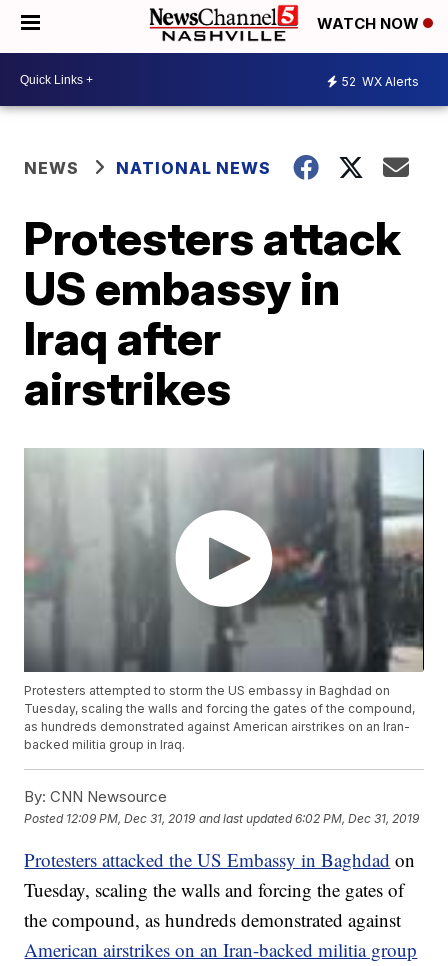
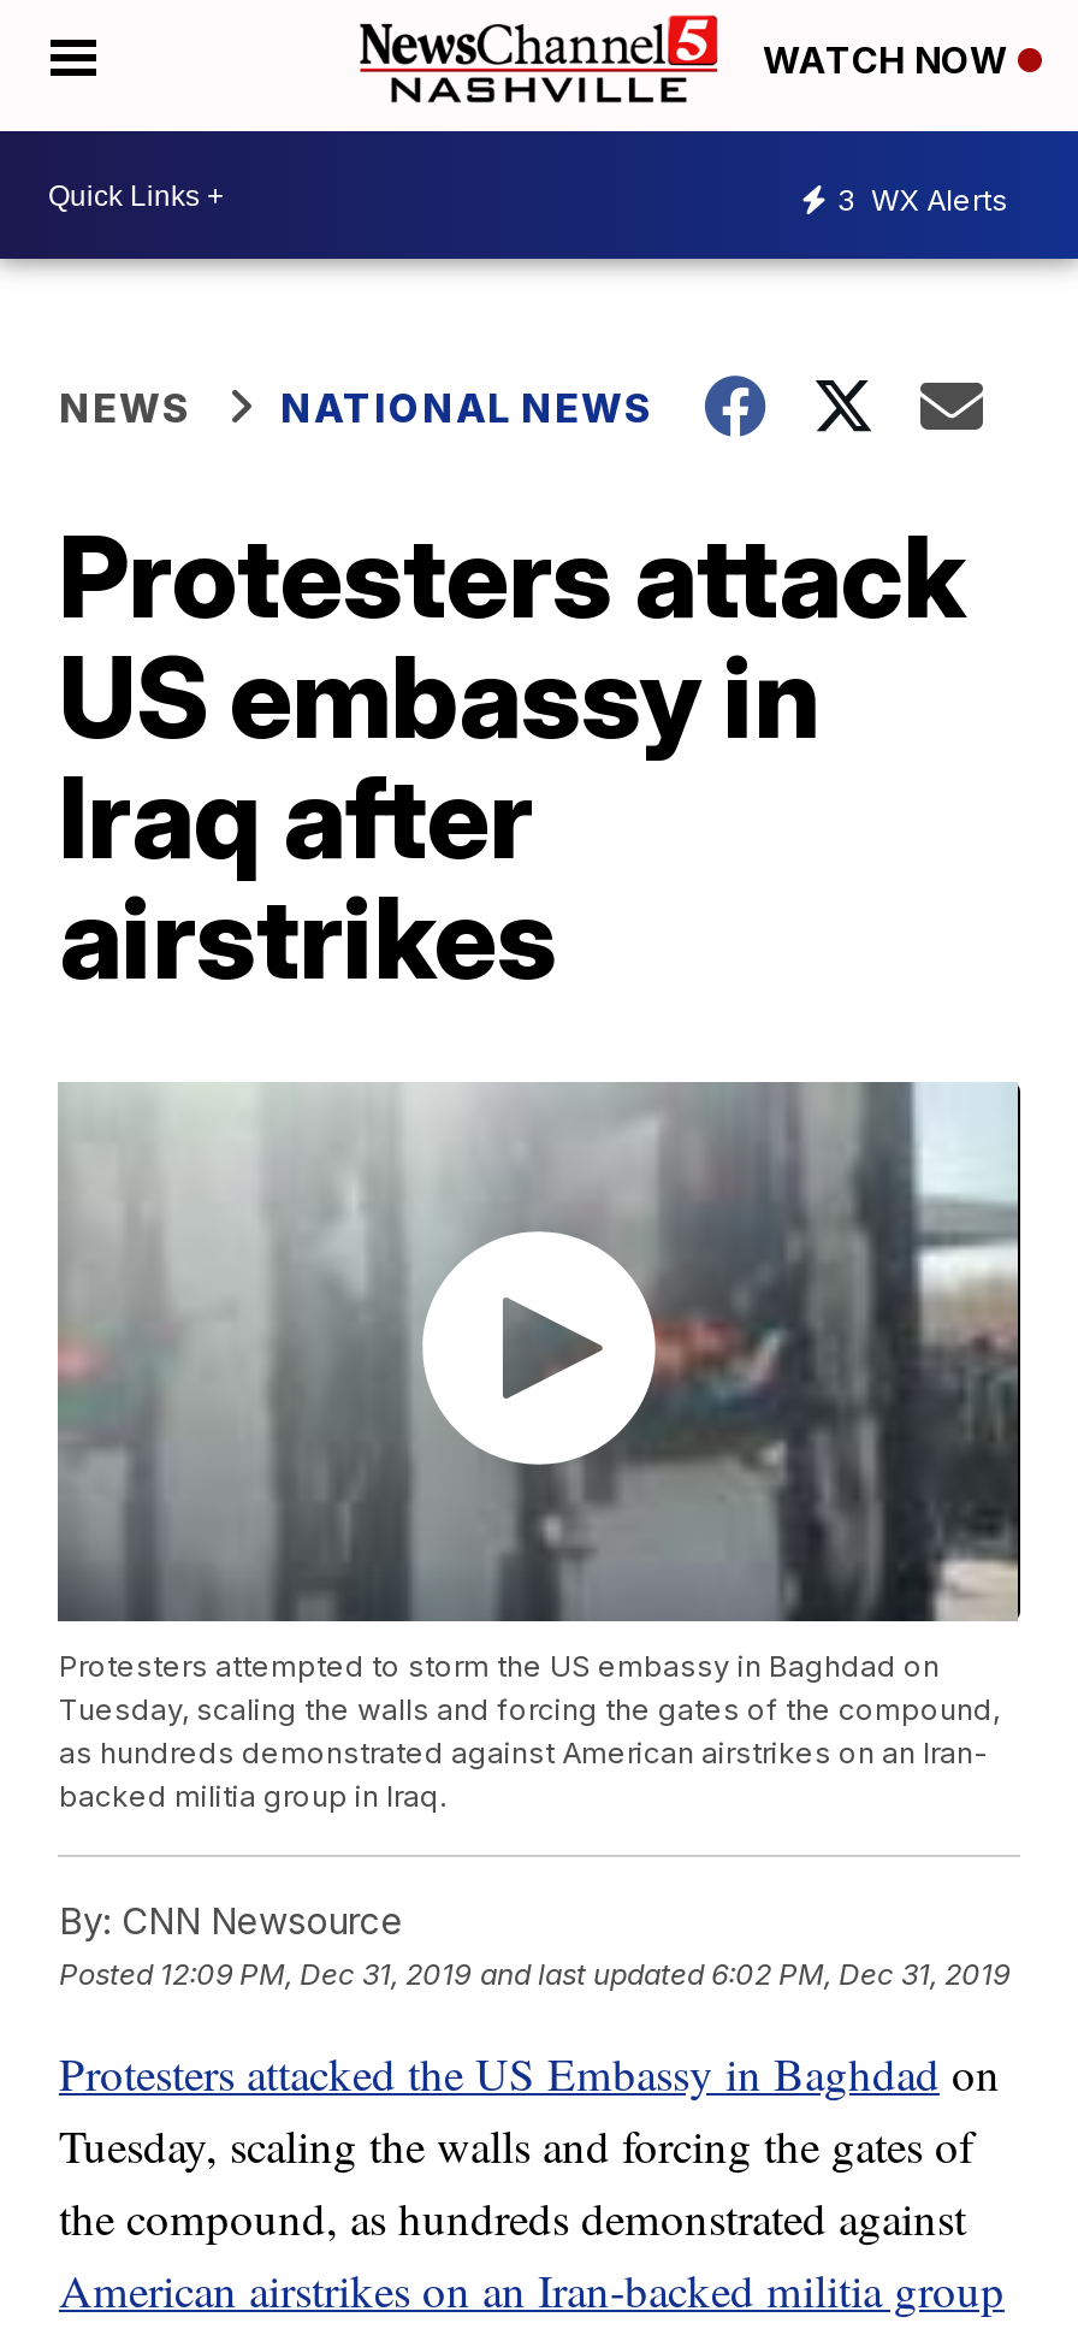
- 52 WX Alerts
+ 3 WX Alerts
